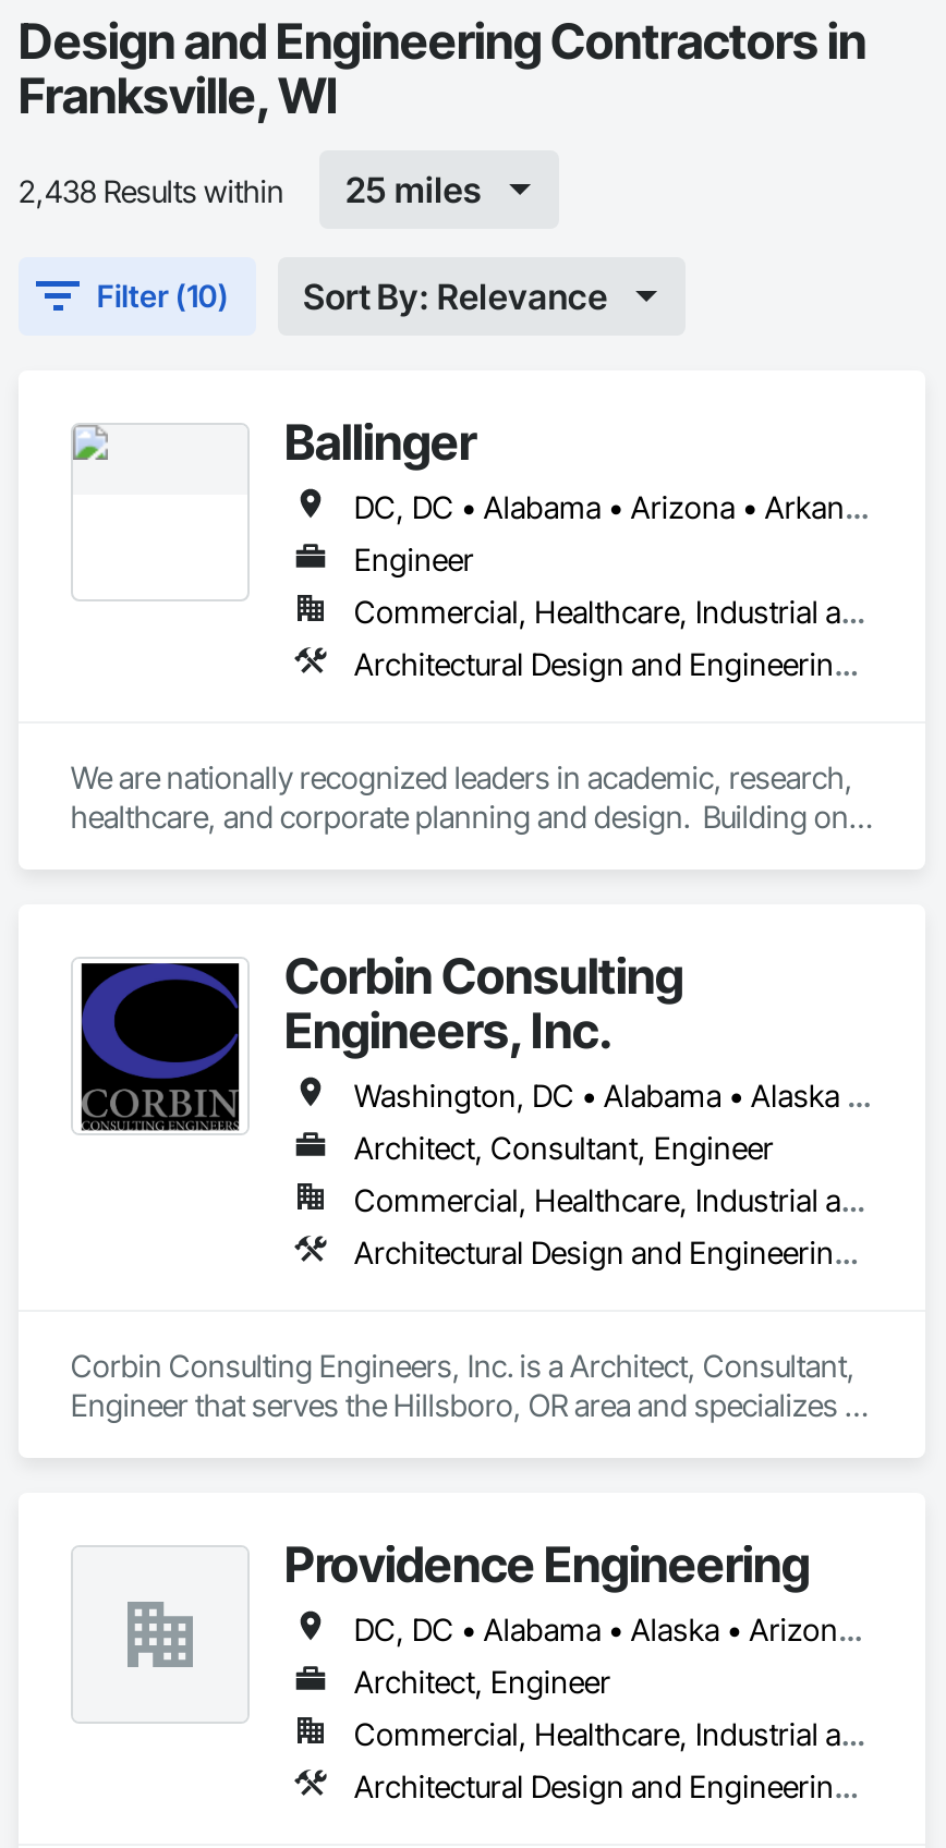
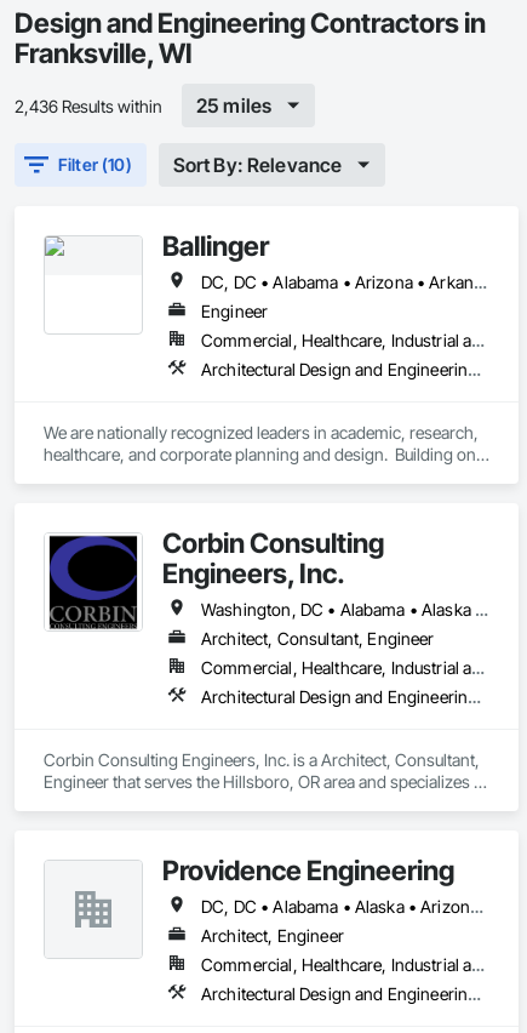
- 2,438 Results within
+ 2,436 Results within
